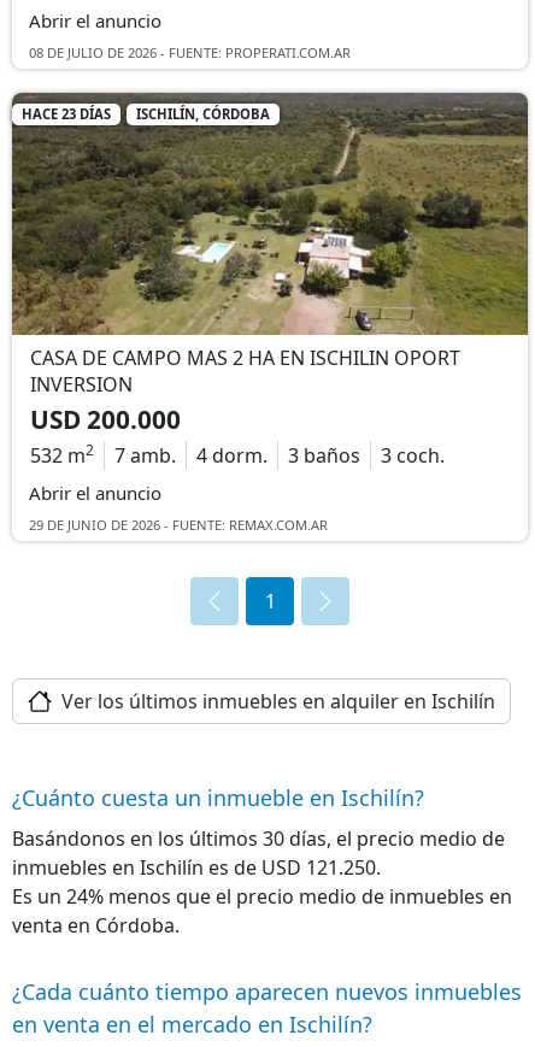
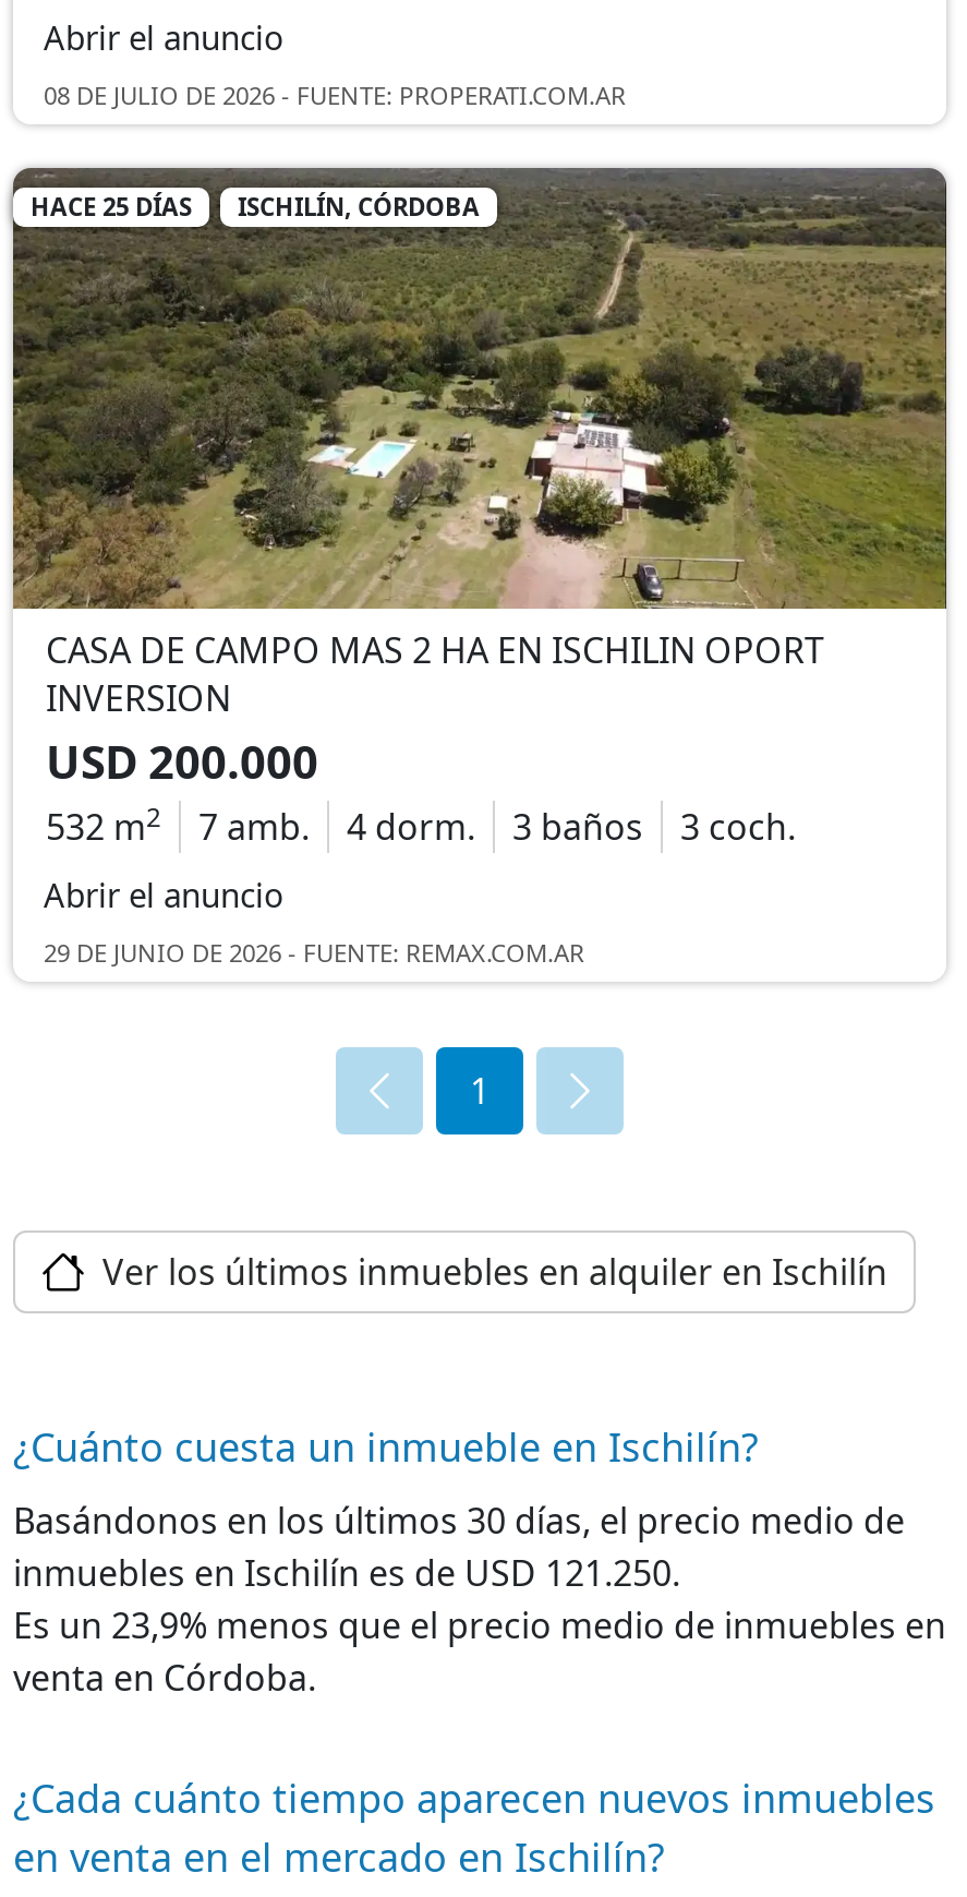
- HACE 23 DÍAS ISCHILÍN, CÓRDOBA
+ HACE 25 DÍAS ISCHILÍN, CÓRDOBA

- Es un 24% menos que el precio medio de inmuebles en
+ Es un 23,9% menos que el precio medio de inmuebles en
